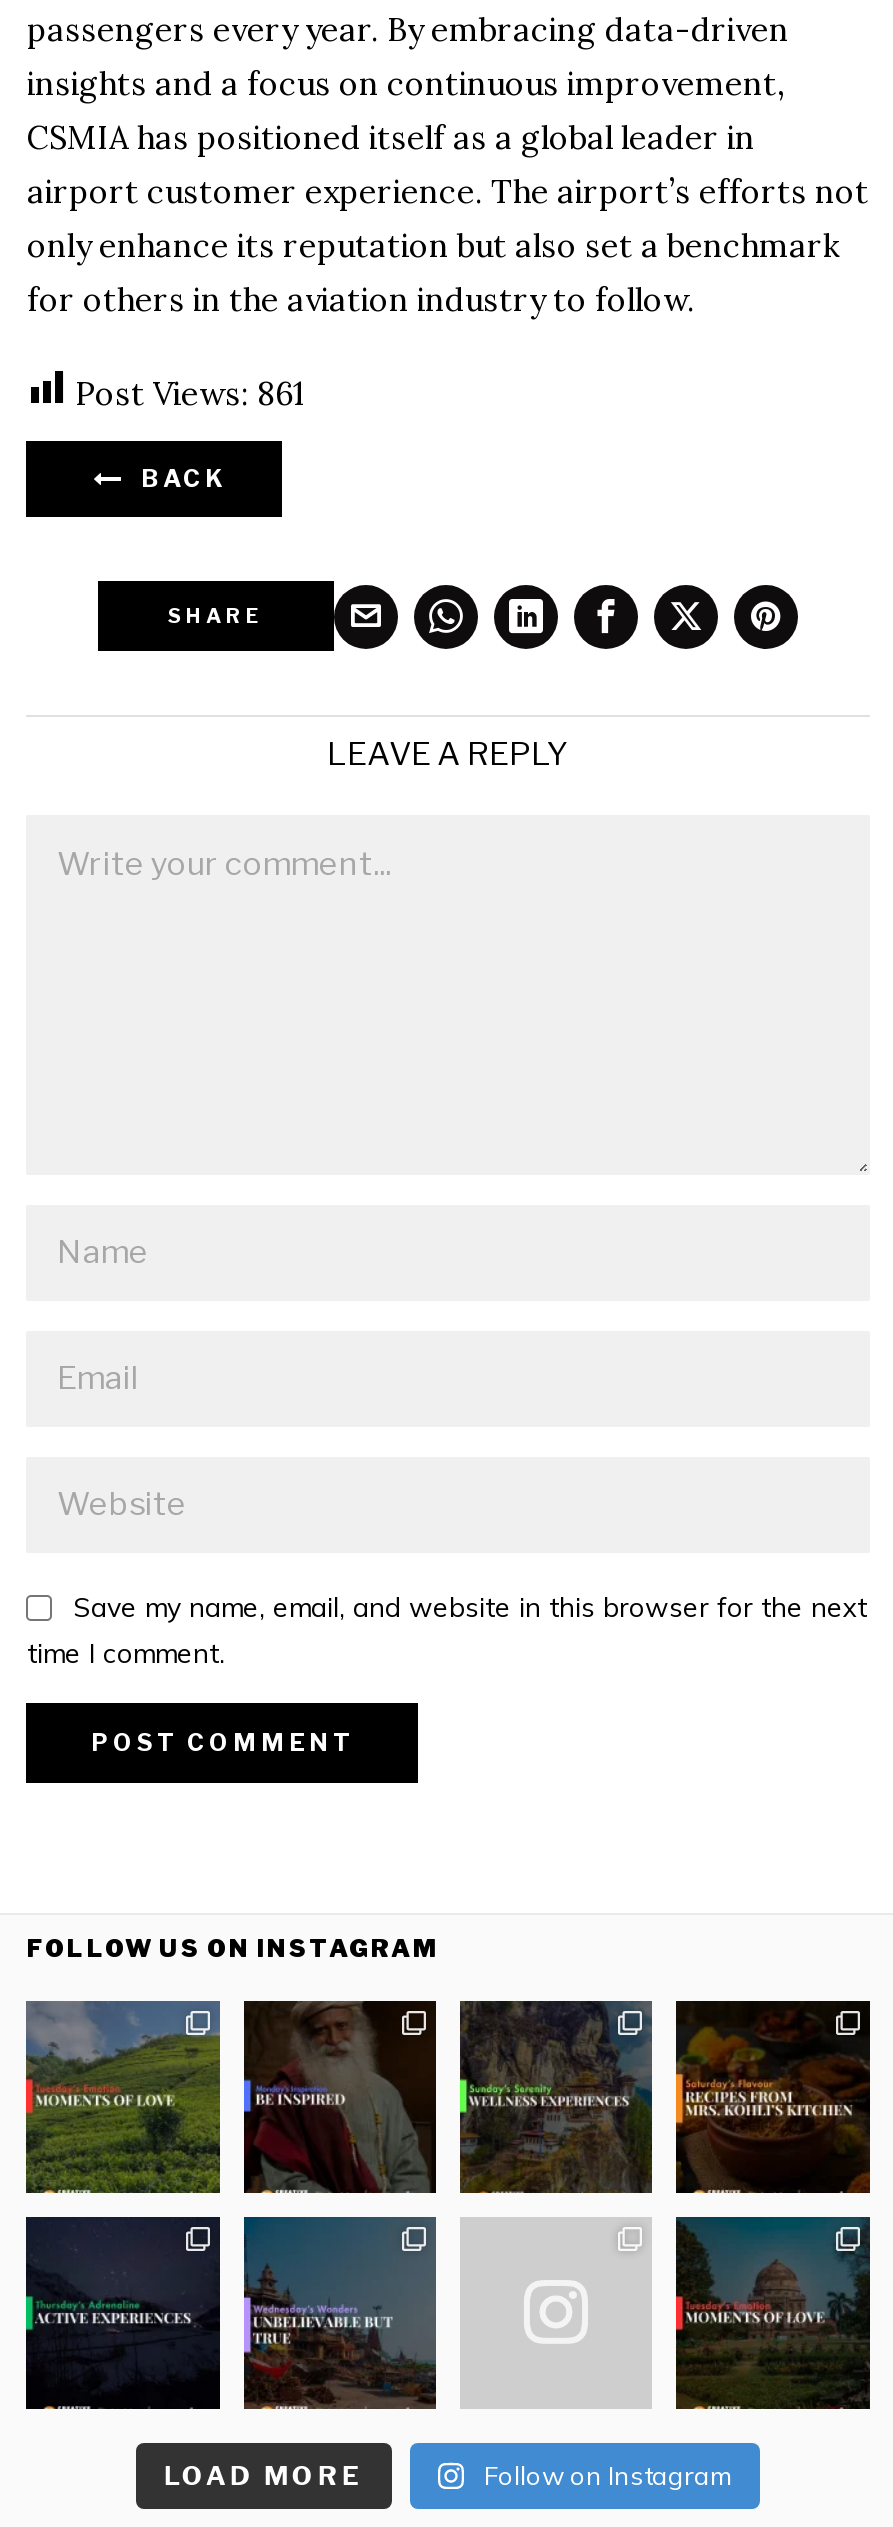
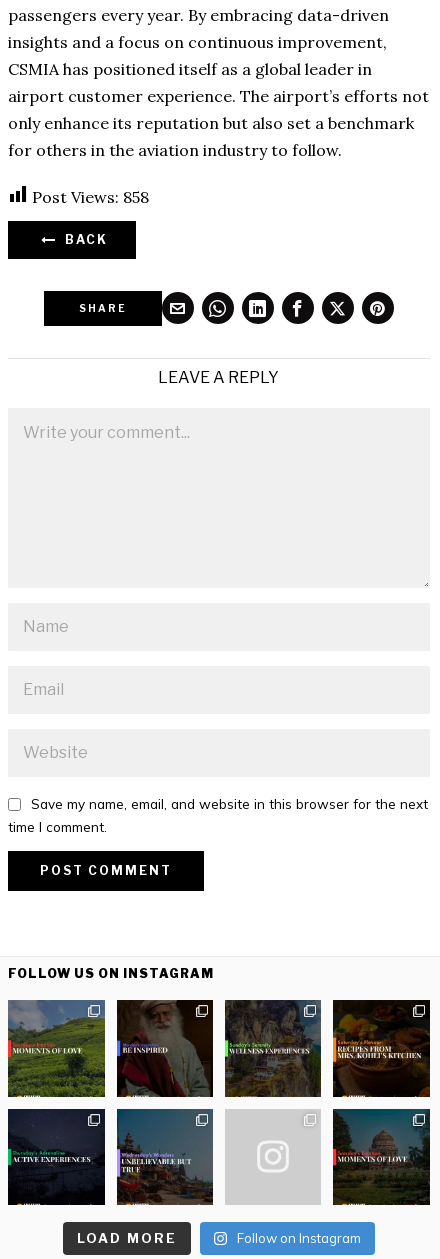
- Post Views: 861
+ Post Views: 858
